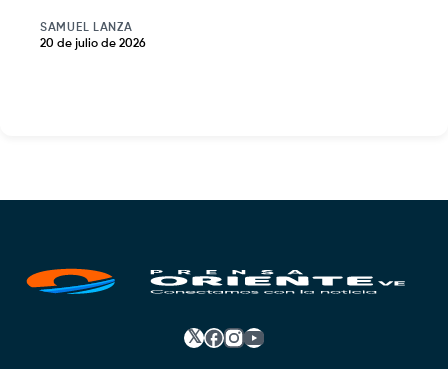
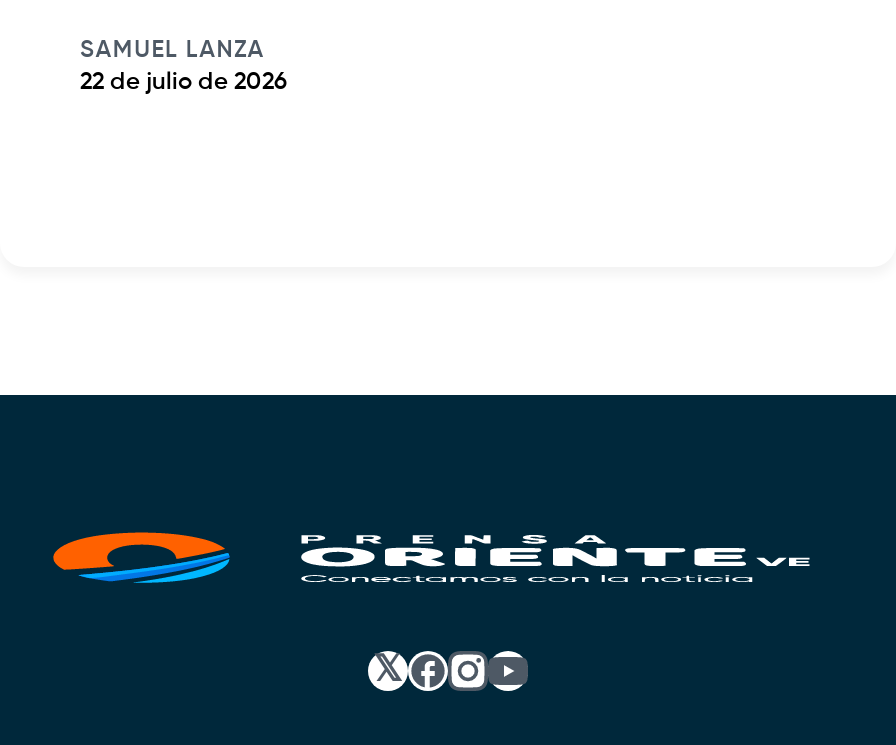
- 20 de julio de 2026
+ 22 de julio de 2026
